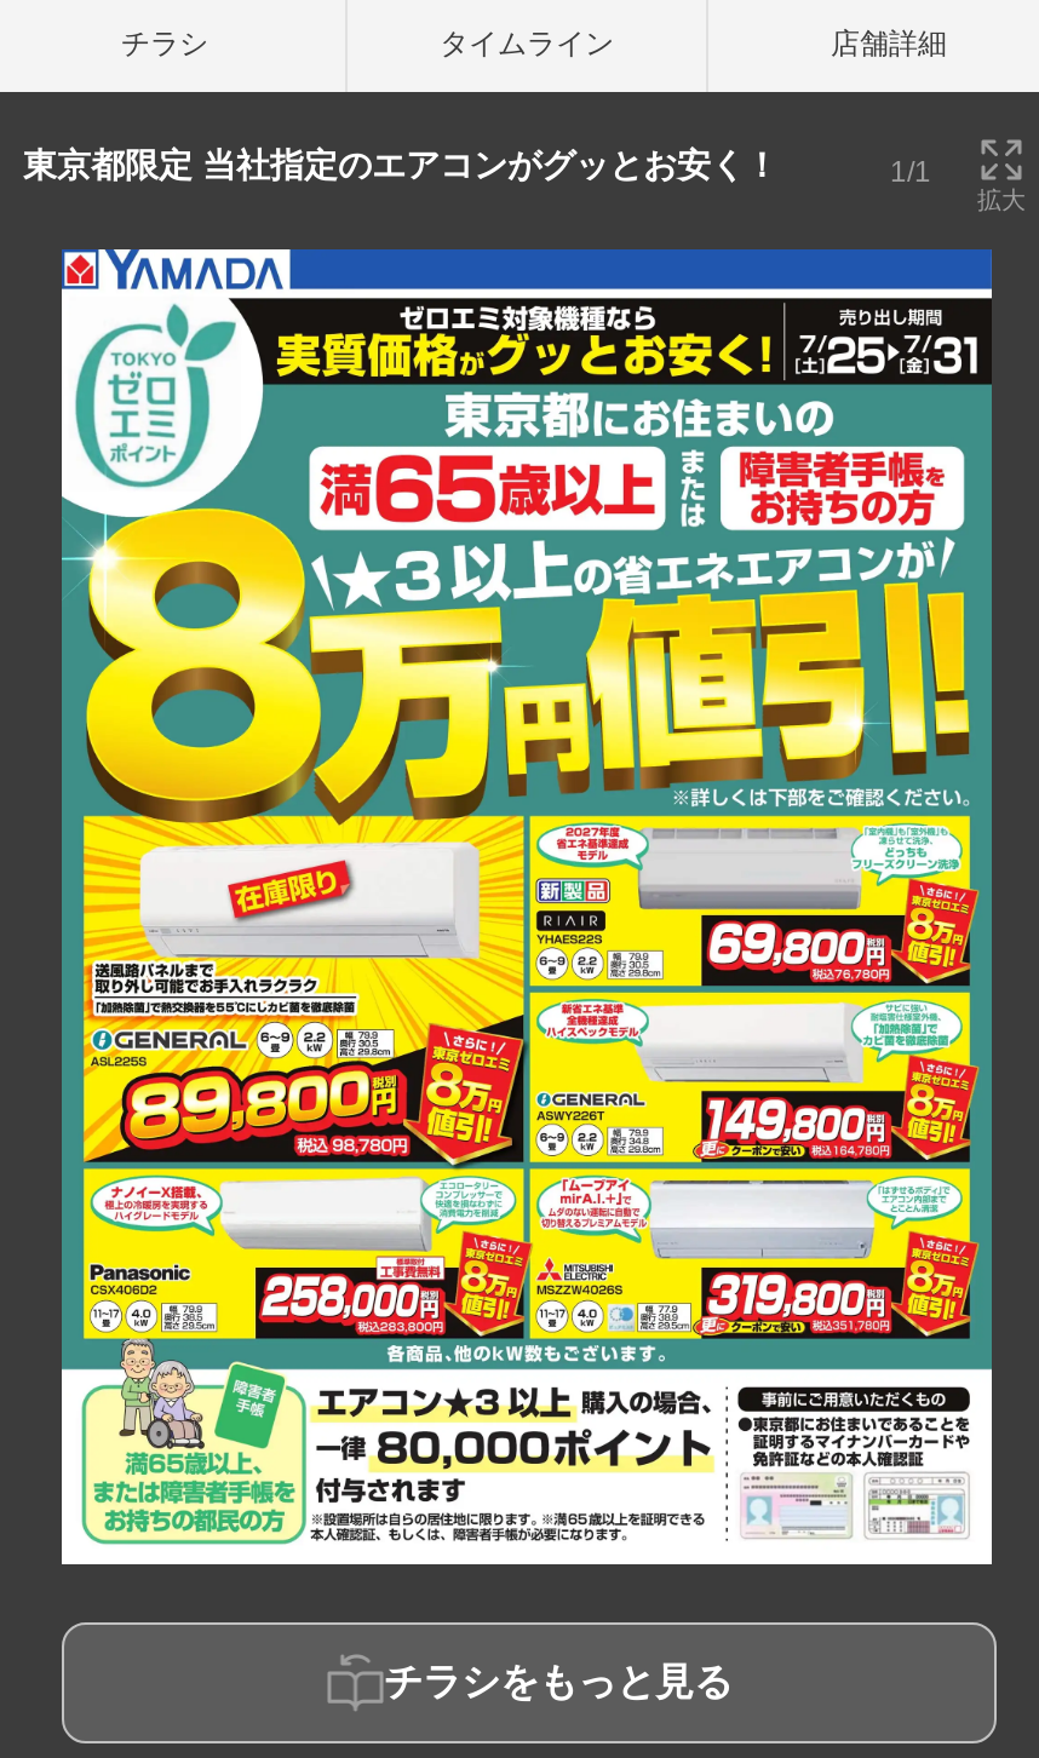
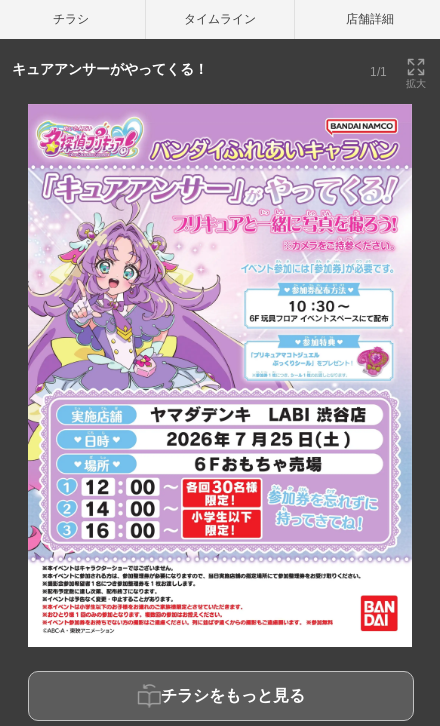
- 東京都限定 当社指定のエアコンがグッとお安く！
+ キュアアンサーがやってくる！

- [image]
+ [image]
